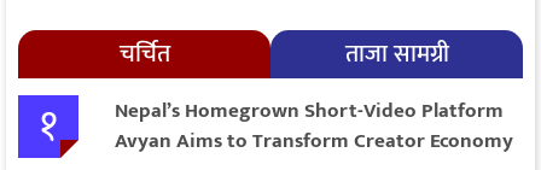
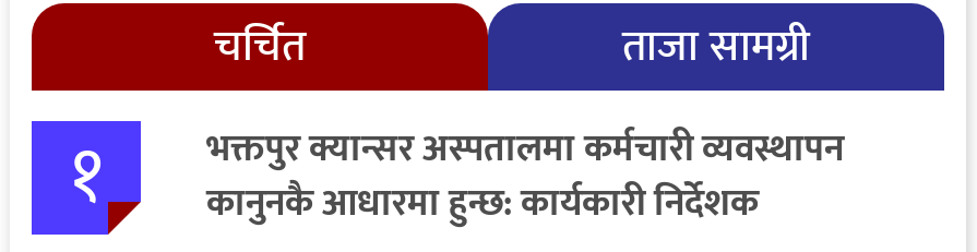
- Nepal’s Homegrown Short-Video Platform
- Avyan Aims to Transform Creator Economy
+ भक्तपुर क्यान्सर अस्पतालमा कर्मचारी व्यवस्थापन
+ कानुनकै आधारमा हुन्छ: कार्यकारी निर्देशक
